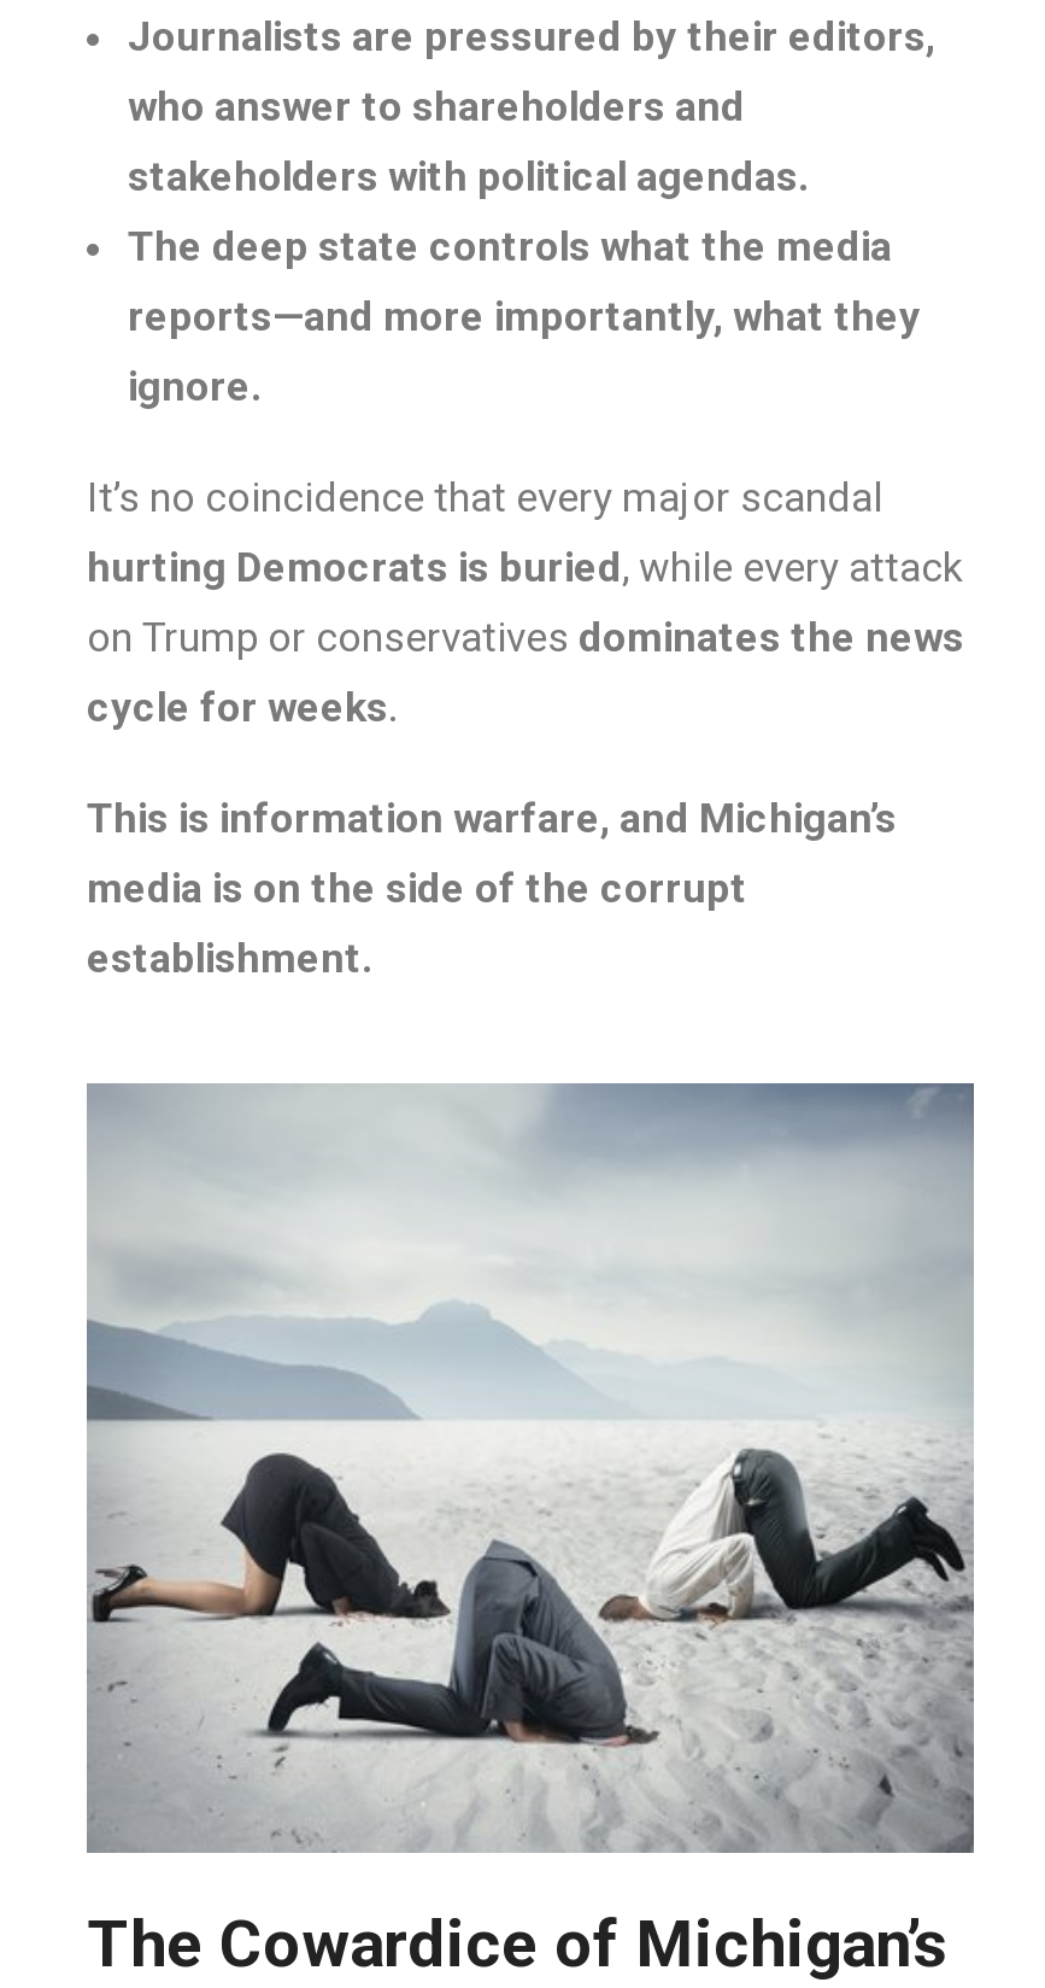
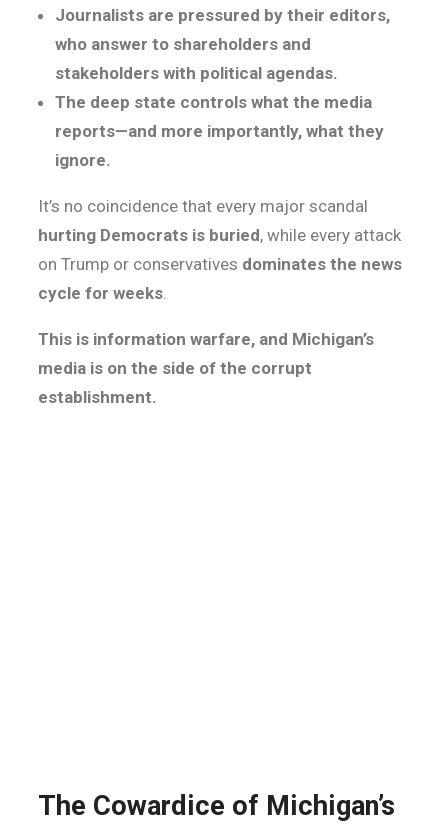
- [image]
